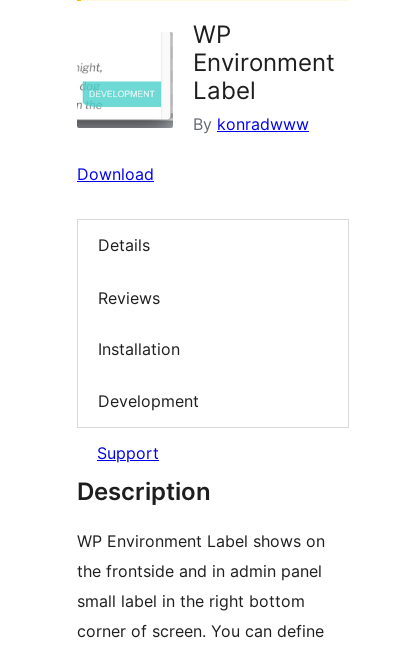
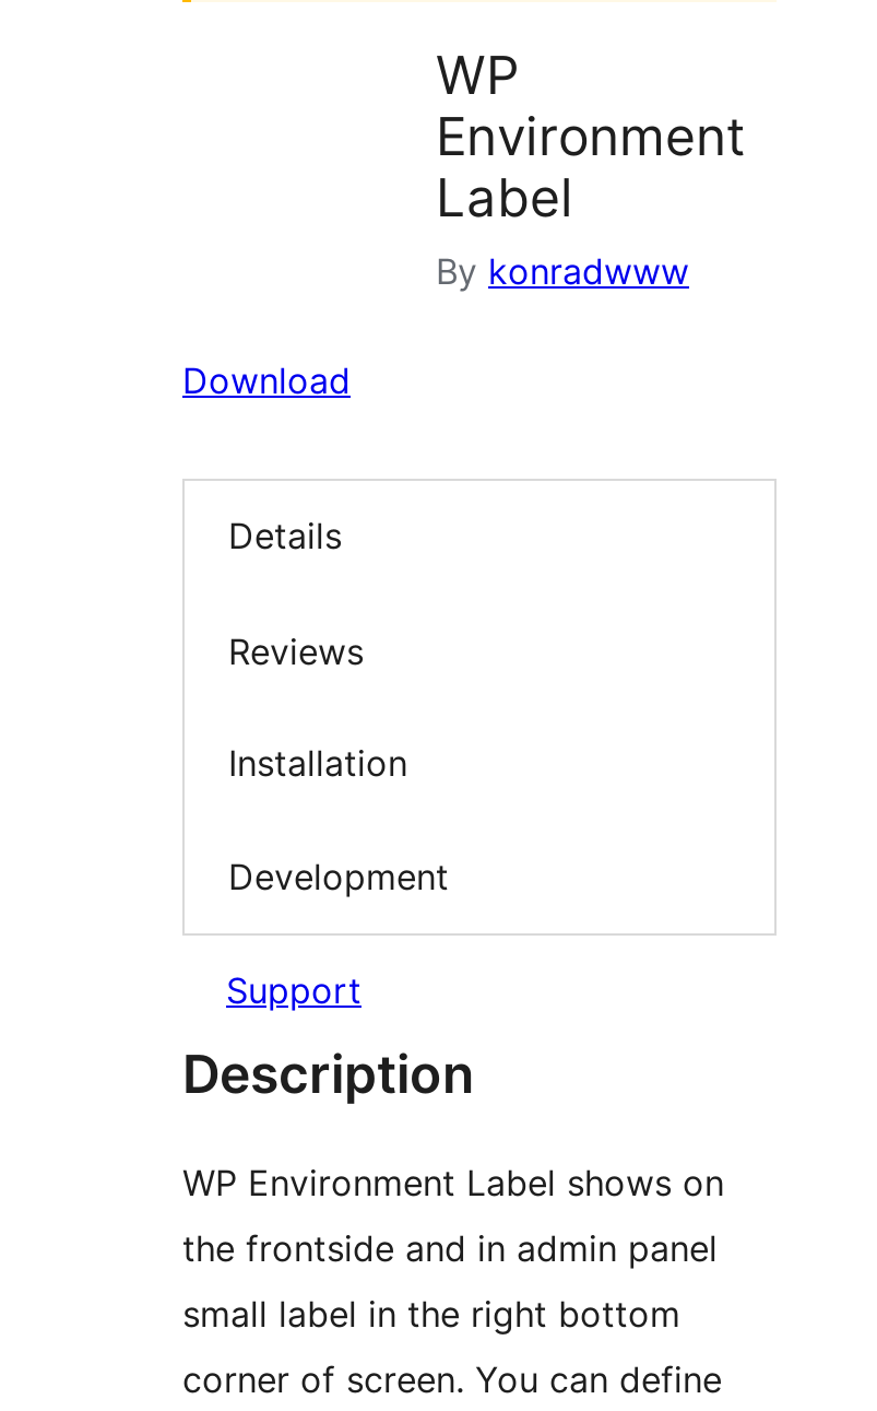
- [image]
